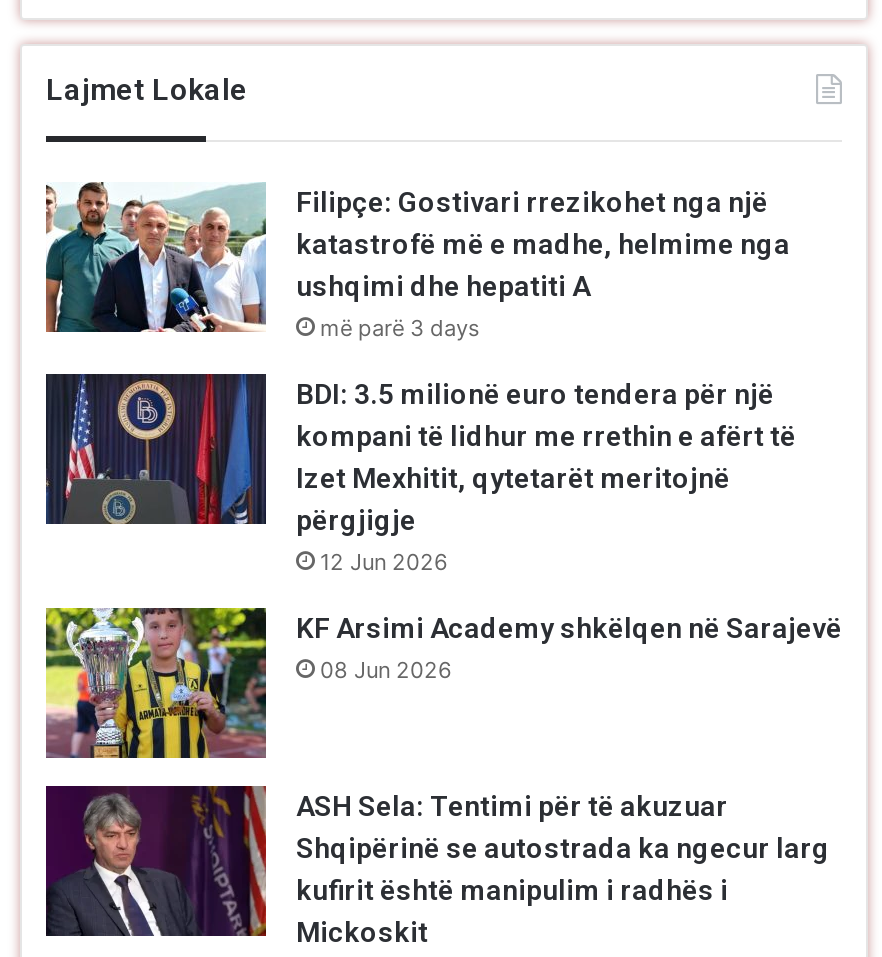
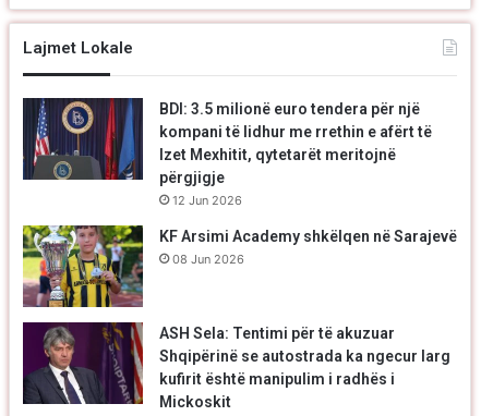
- [image]
- Filipçe: Gostivari rrezikohet nga një
- katastrofë më e madhe, helmime nga
- ushqimi dhe hepatiti A
- më parë 3 days
